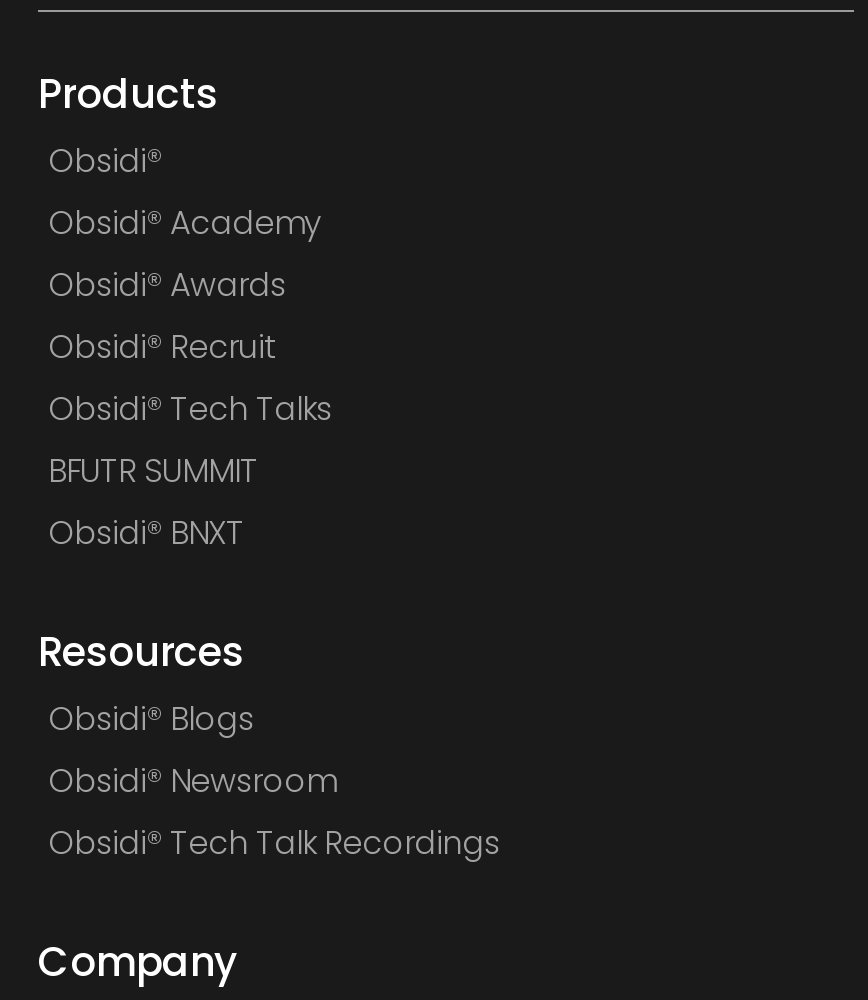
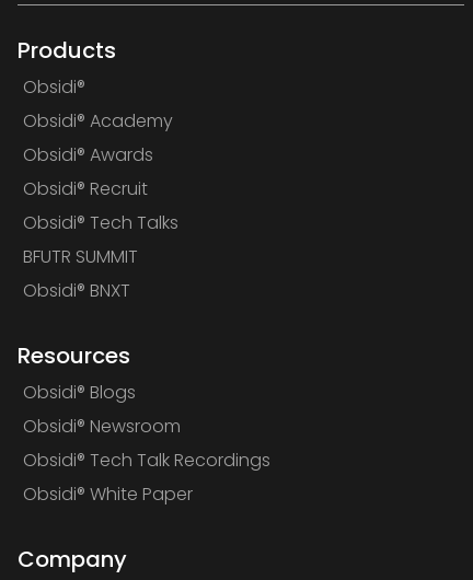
+ Obsidi® White Paper
